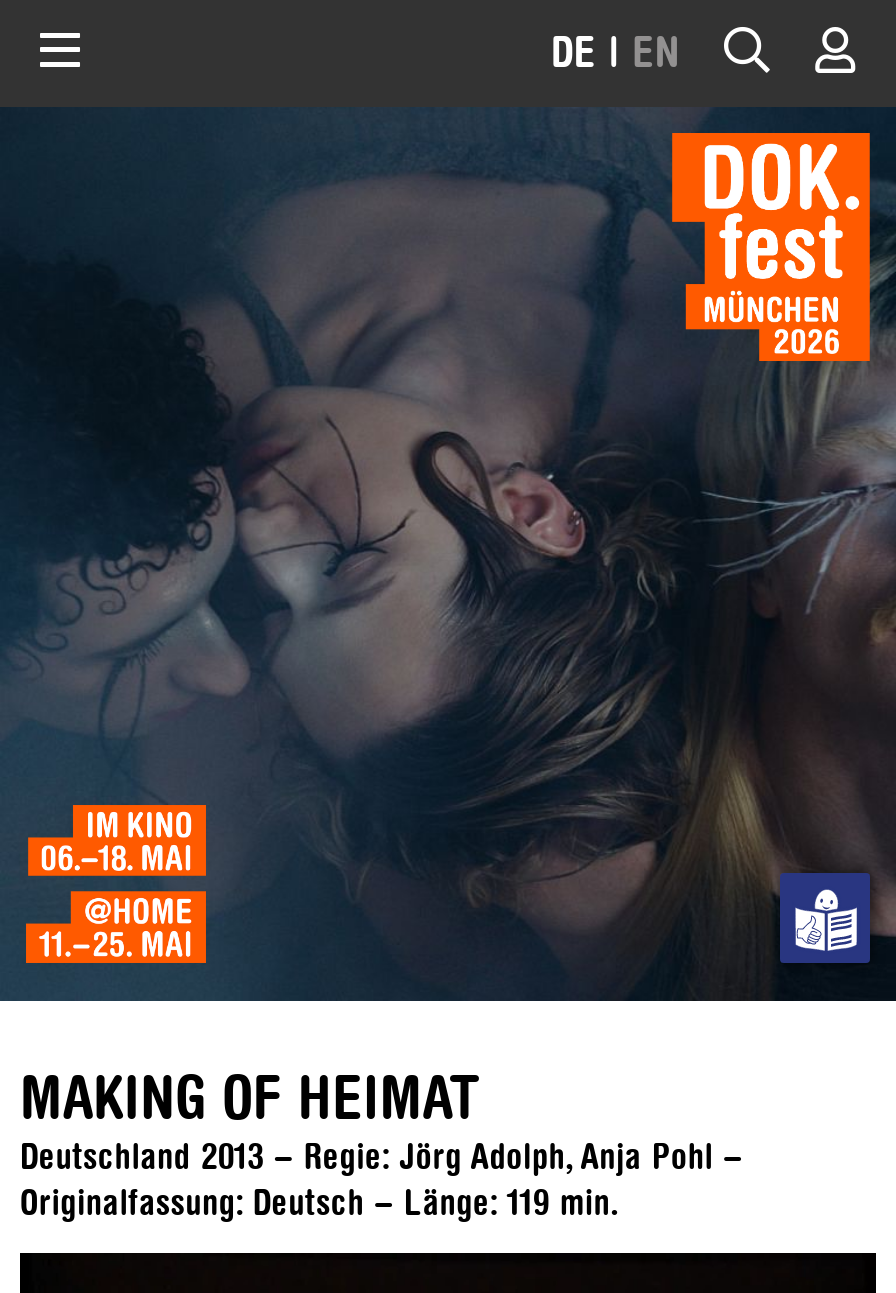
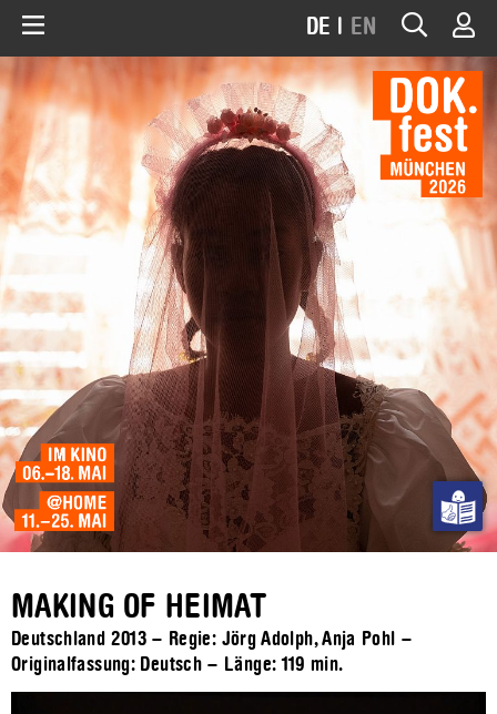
- [image]
+ [image]
